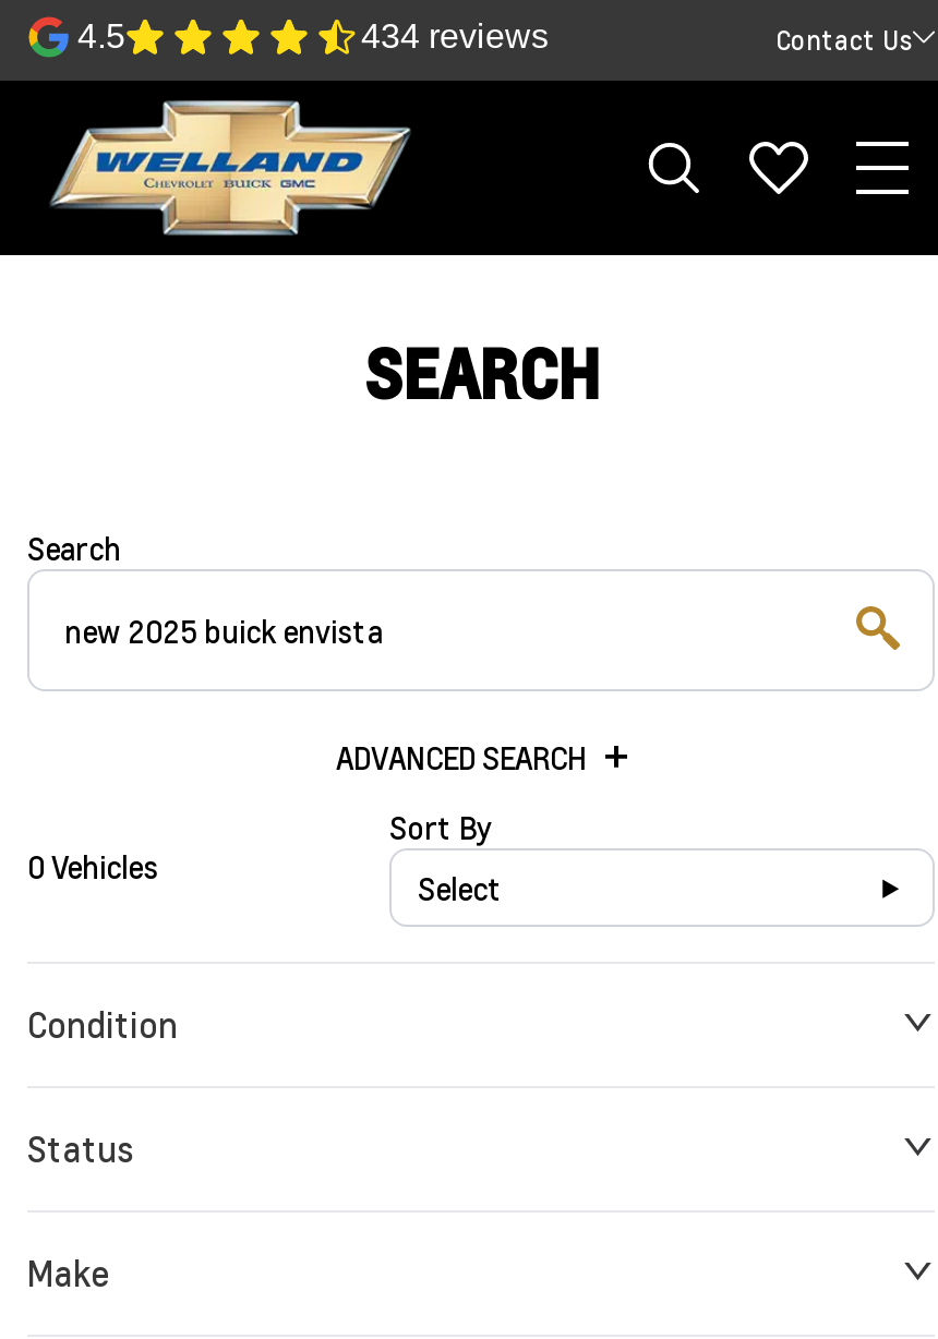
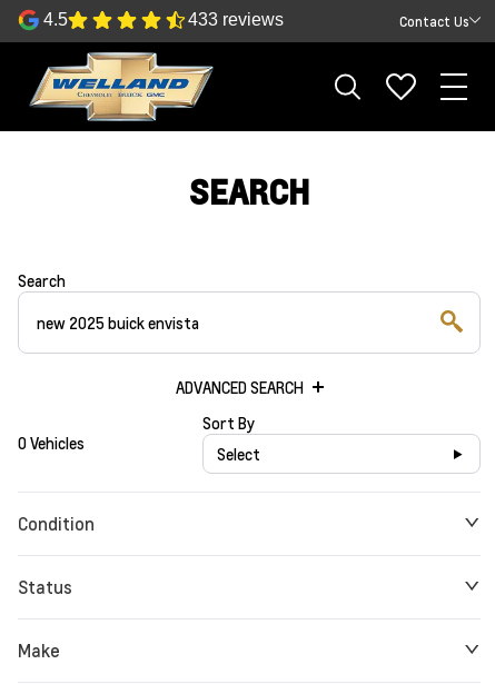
- 434 reviews
+ 433 reviews
